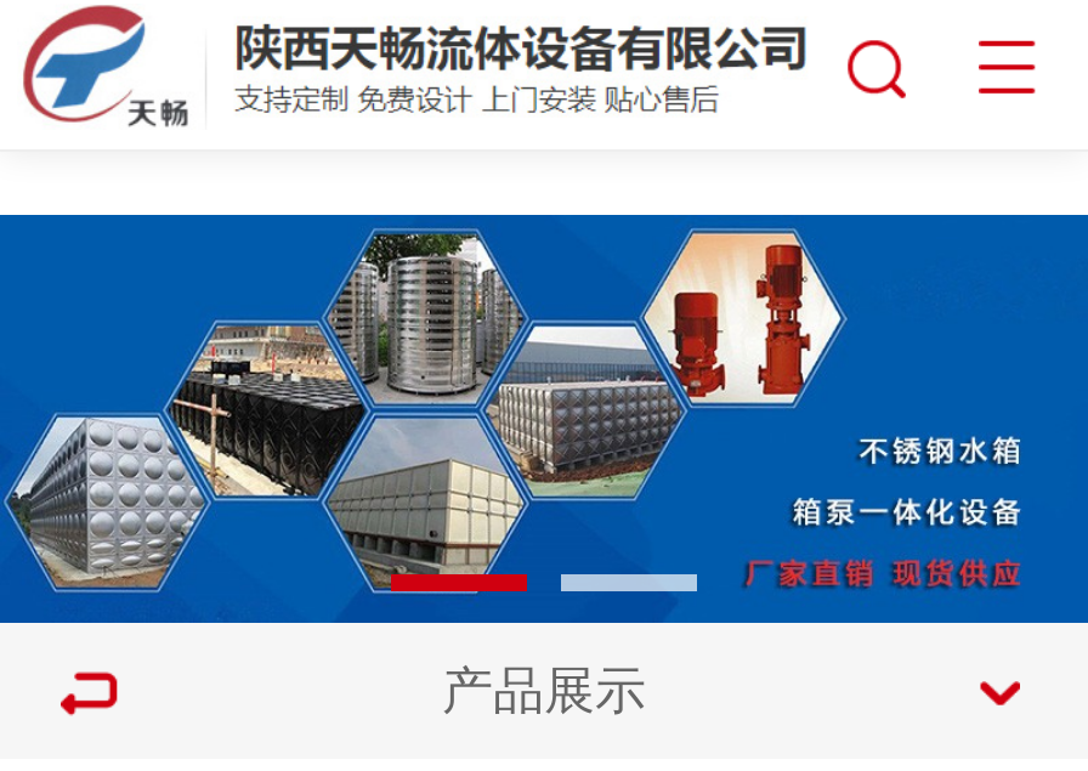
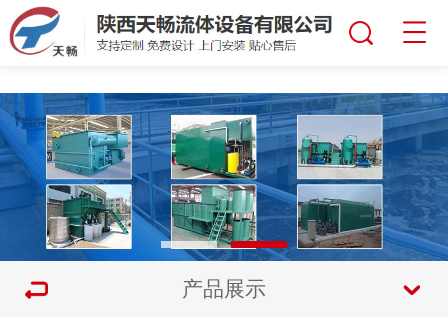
- [image]
+ [image]
